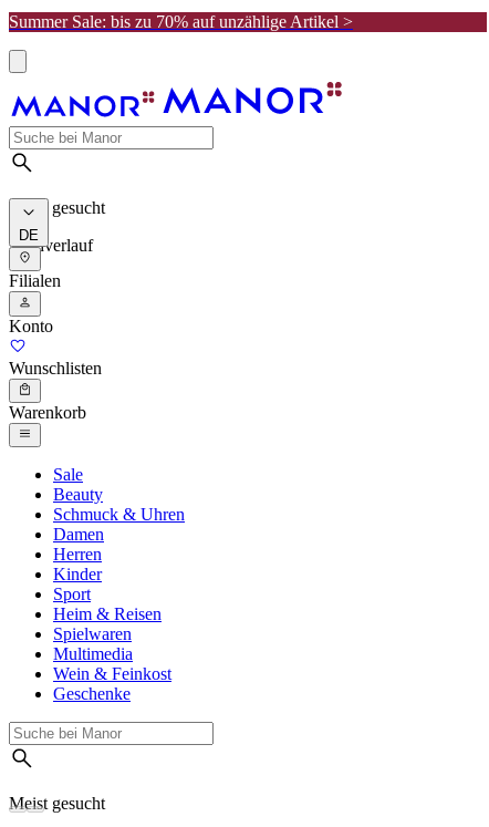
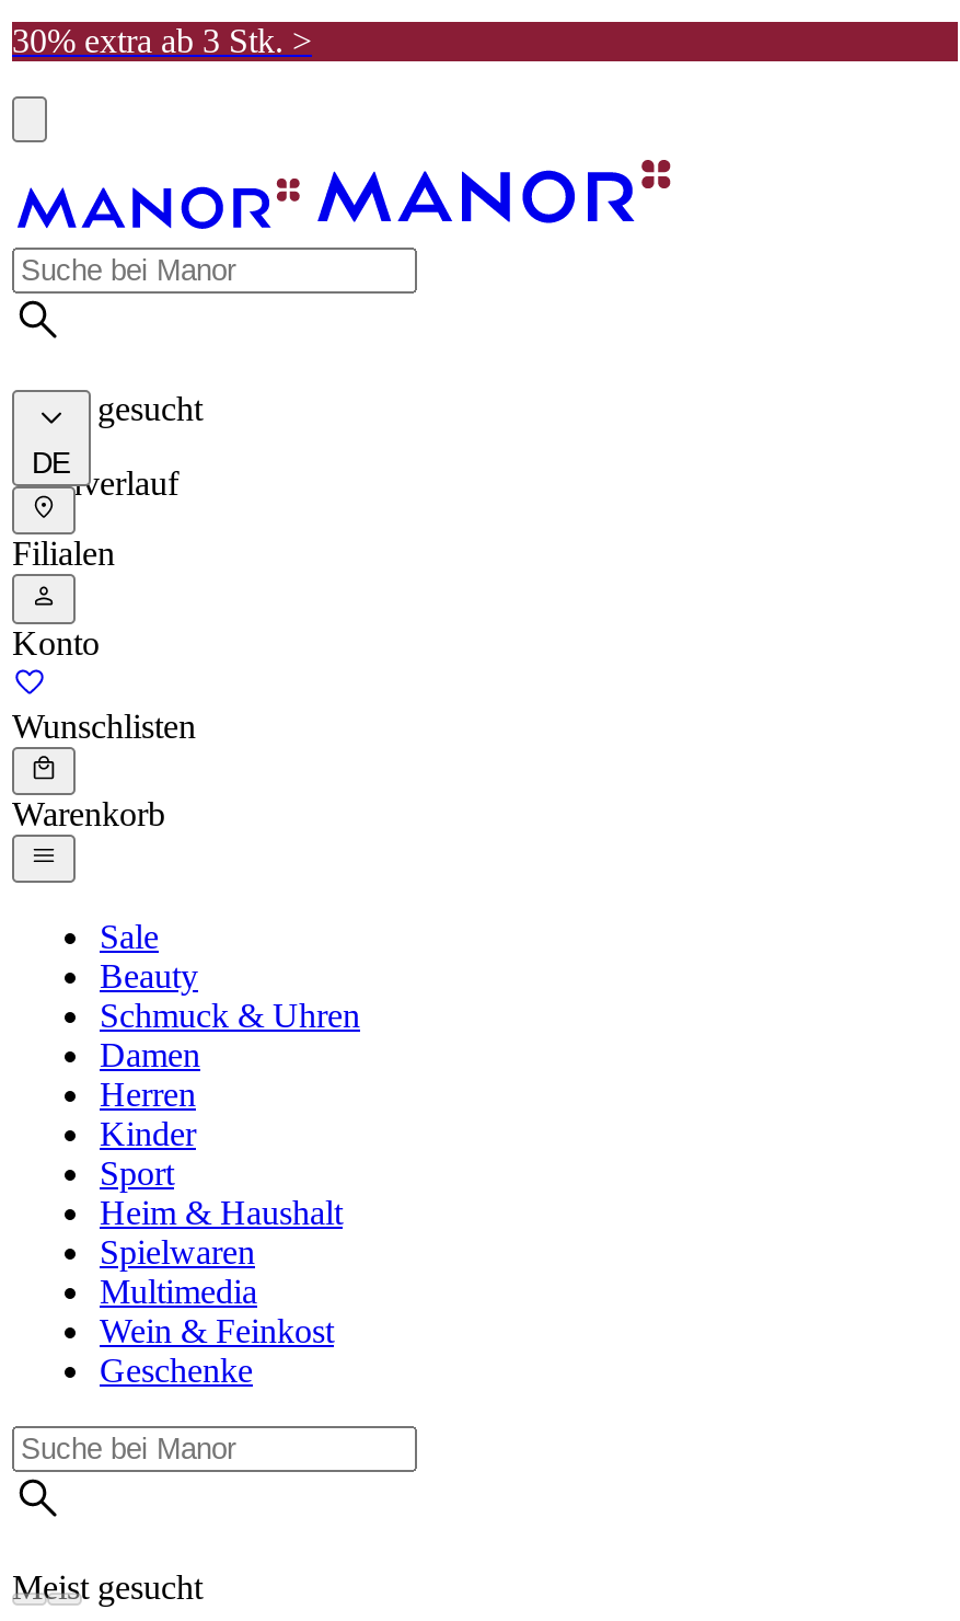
- Summer Sale: bis zu 70% auf unzählige Artikel >
+ 30% extra ab 3 Stk. >

- Heim & Reisen
+ Heim & Haushalt
